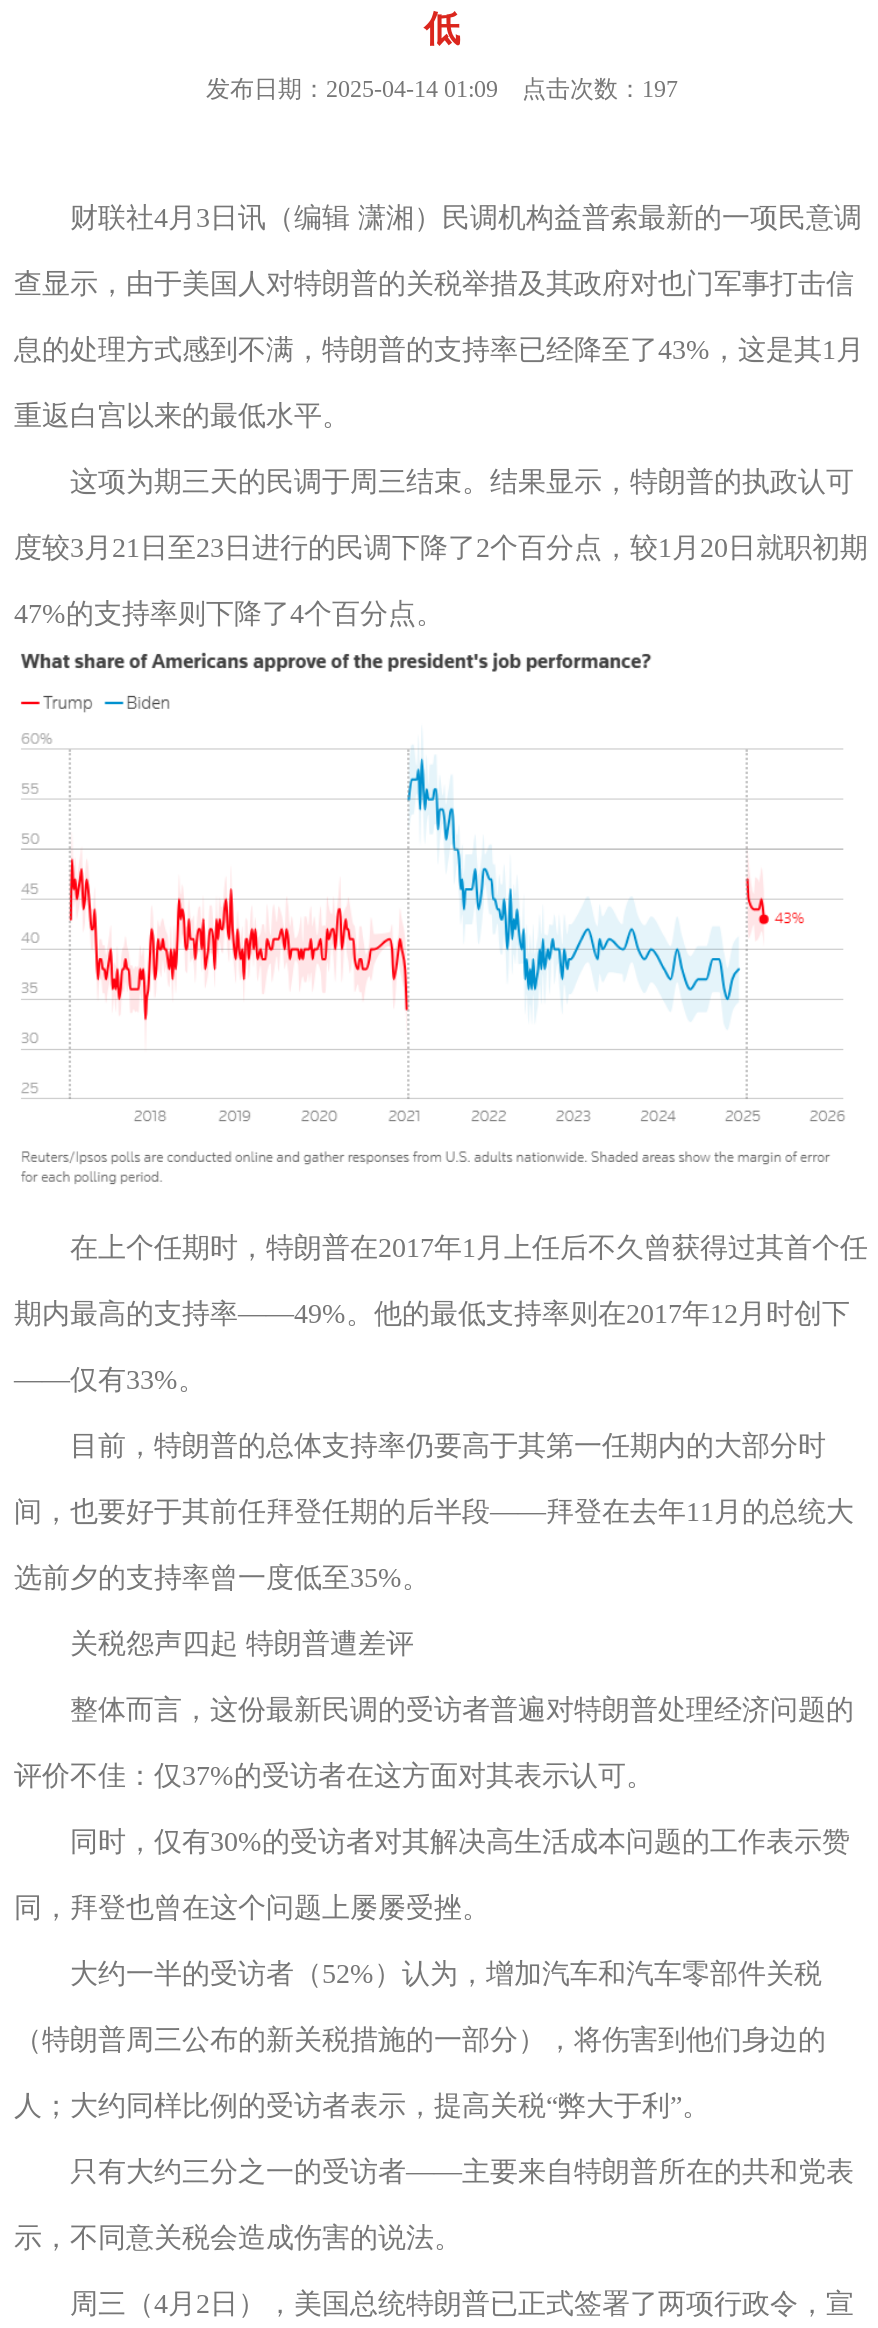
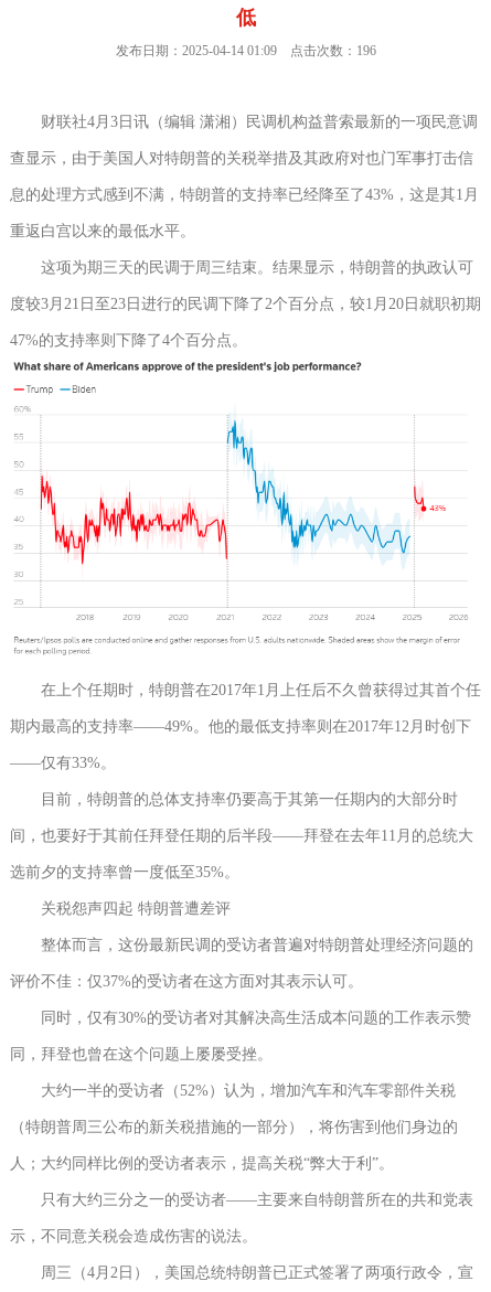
- 发布日期：2025-04-14 01:09 点击次数：197
+ 发布日期：2025-04-14 01:09 点击次数：196
